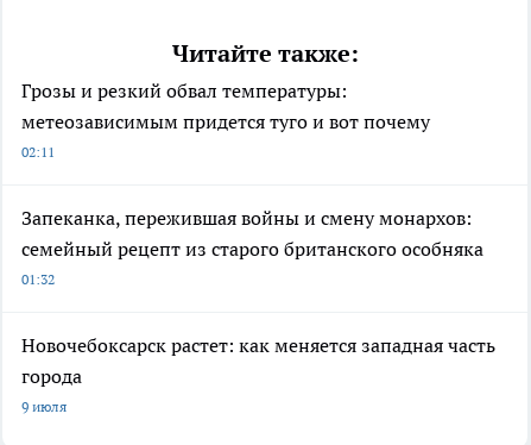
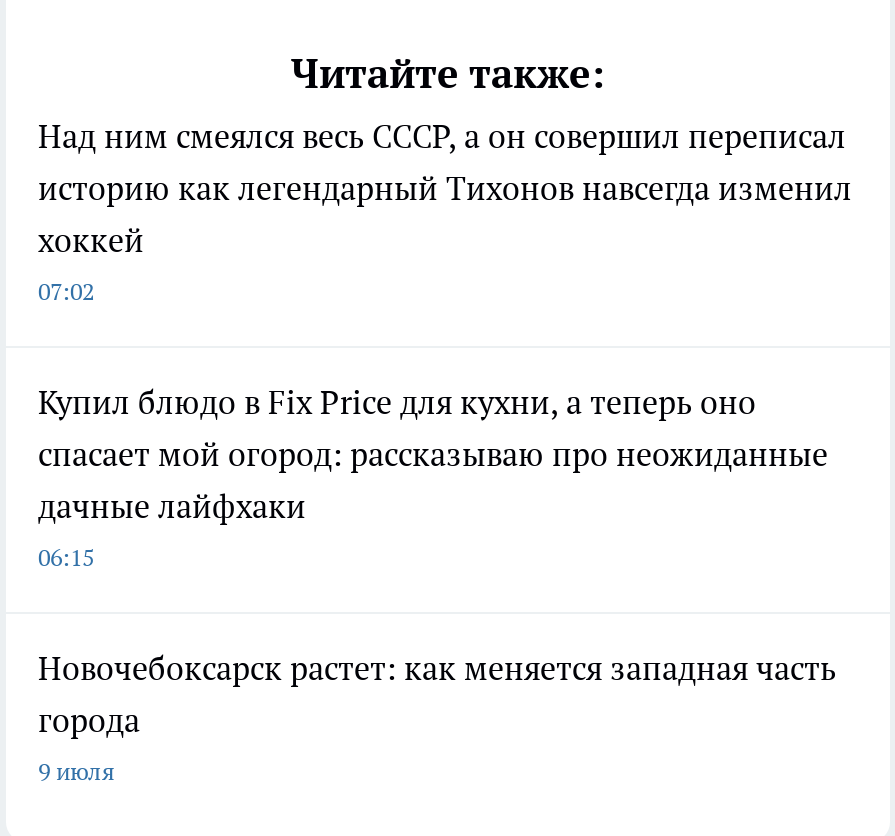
- Грозы и резкий обвал температуры:
- метеозависимым придется туго и вот почему
- 02:11
+ Над ним смеялся весь СССР, а он совершил переписал
+ историю как легендарный Тихонов навсегда изменил
+ хоккей
+ 07:02

- Запеканка, пережившая войны и смену монархов:
- семейный рецепт из старого британского особняка
- 01:32
+ Купил блюдо в Fix Price для кухни, а теперь оно
+ спасает мой огород: рассказываю про неожиданные
+ дачные лайфхаки
+ 06:15
